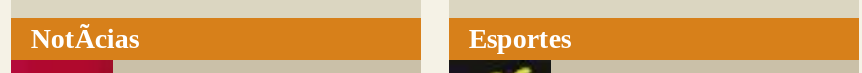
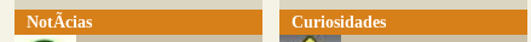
- Esportes
+ Curiosidades
